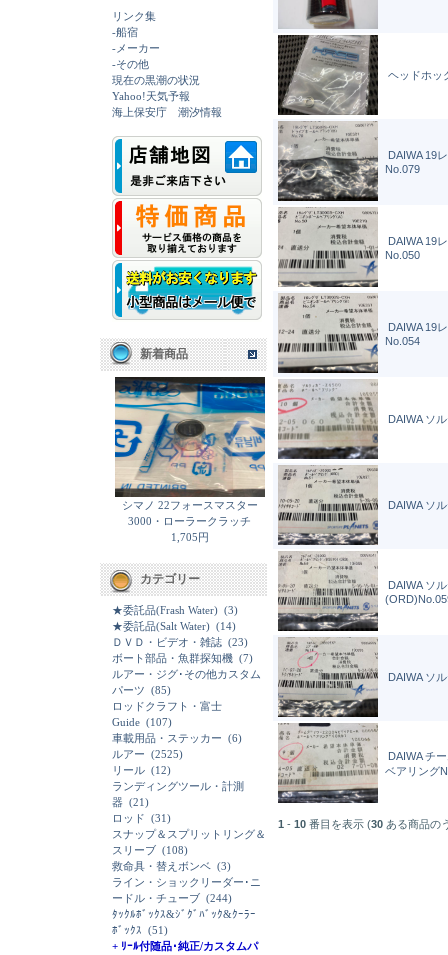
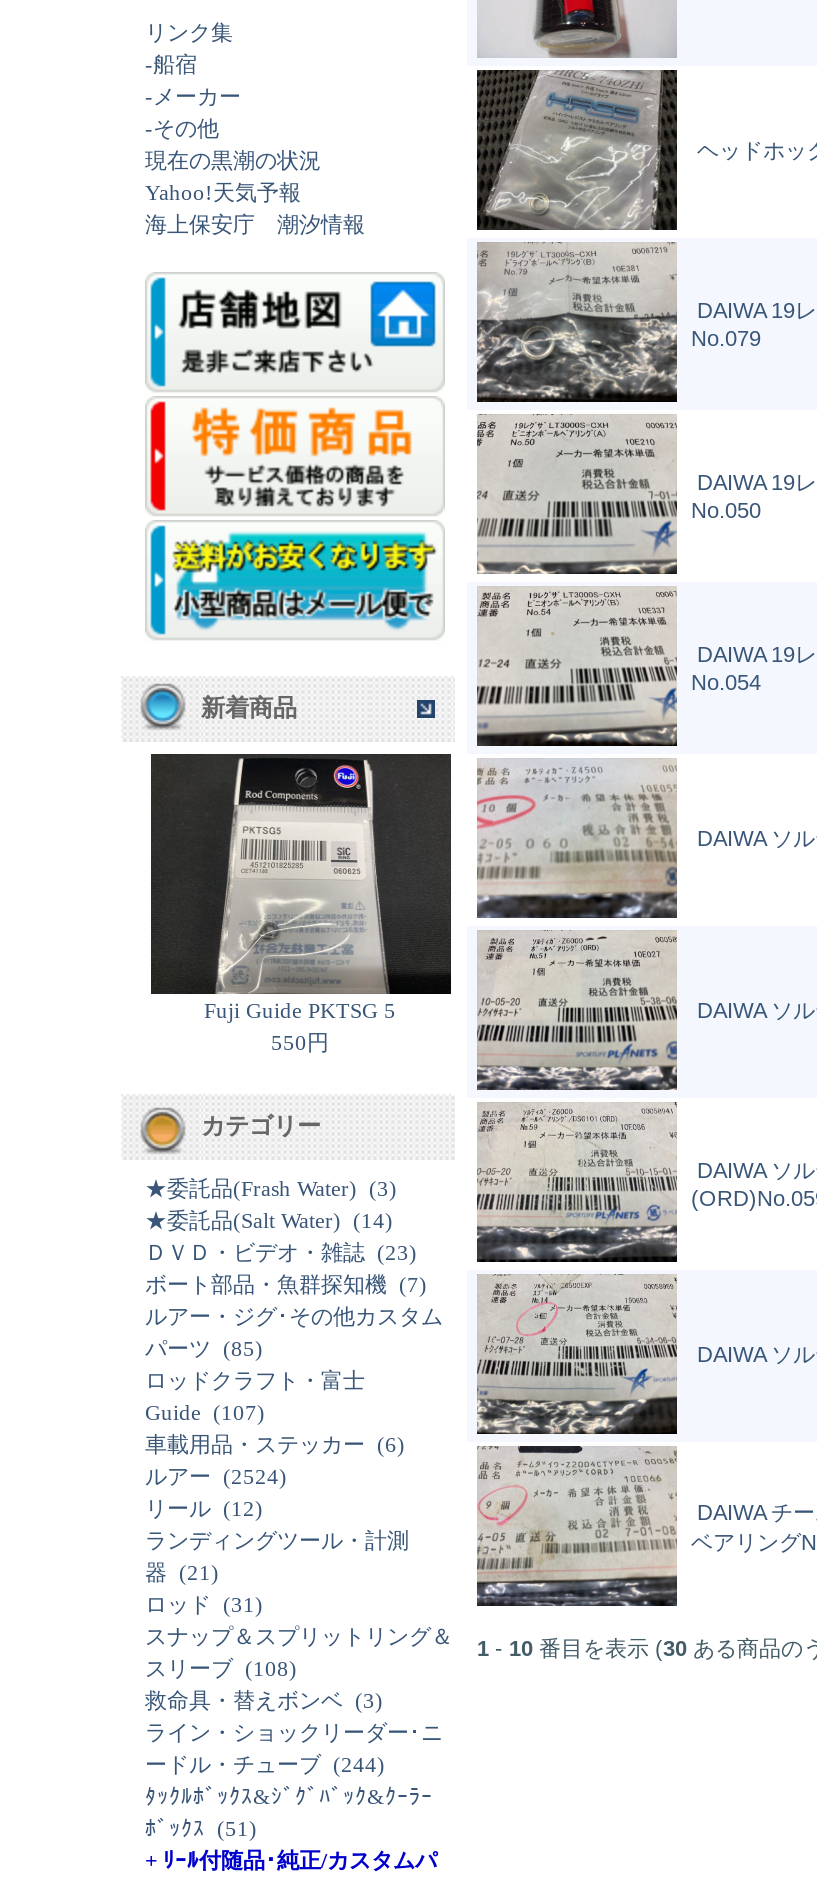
- [image]
- シマノ 22フォースマスター
- 3000・ローラークラッチ
- 1,705円
+ [image]
+ Fuji Guide PKTSG 5
+ 550円

- ルアー(2525)
+ ルアー(2524)
